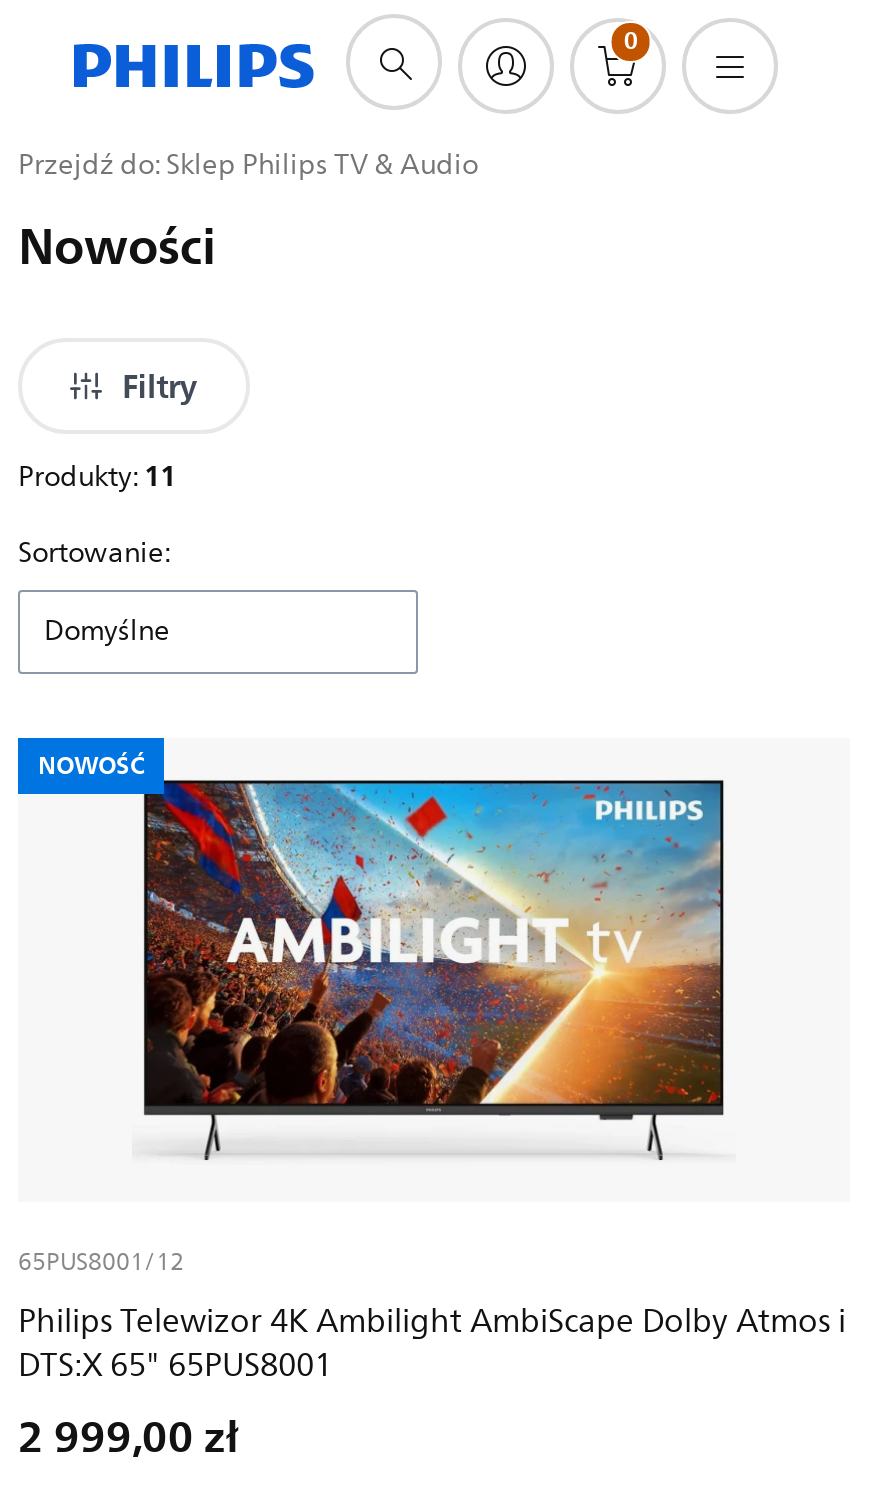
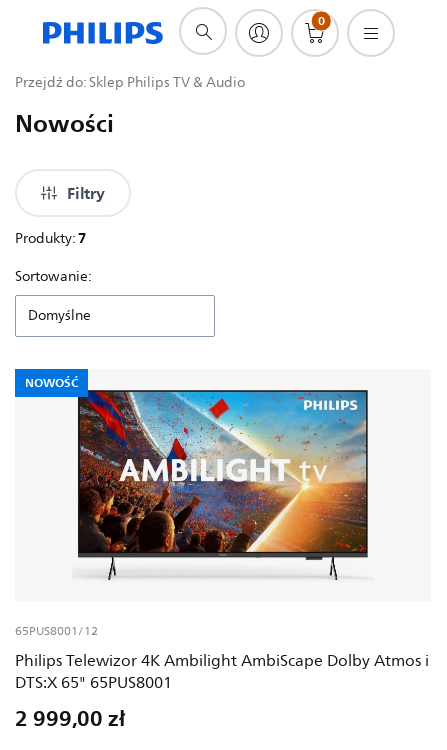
- Produkty: 11
+ Produkty: 7
